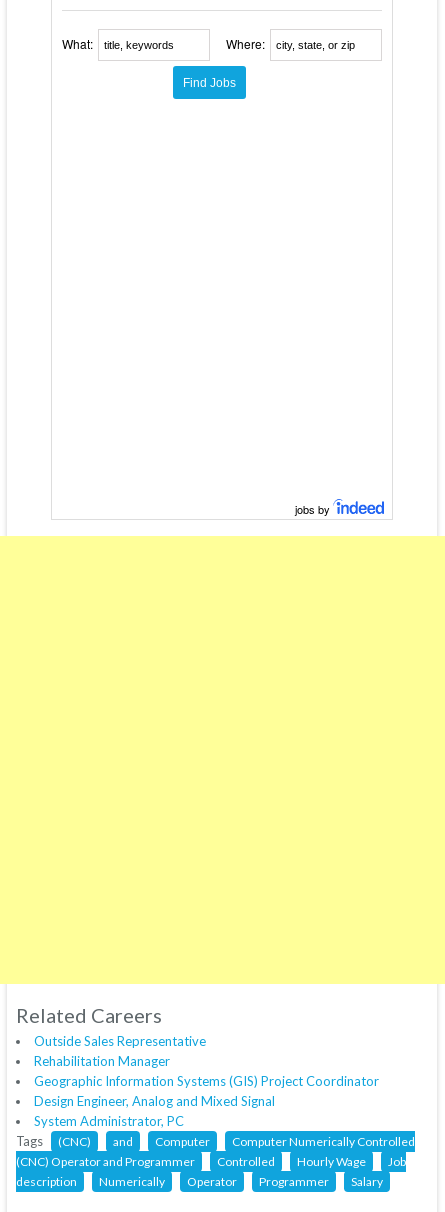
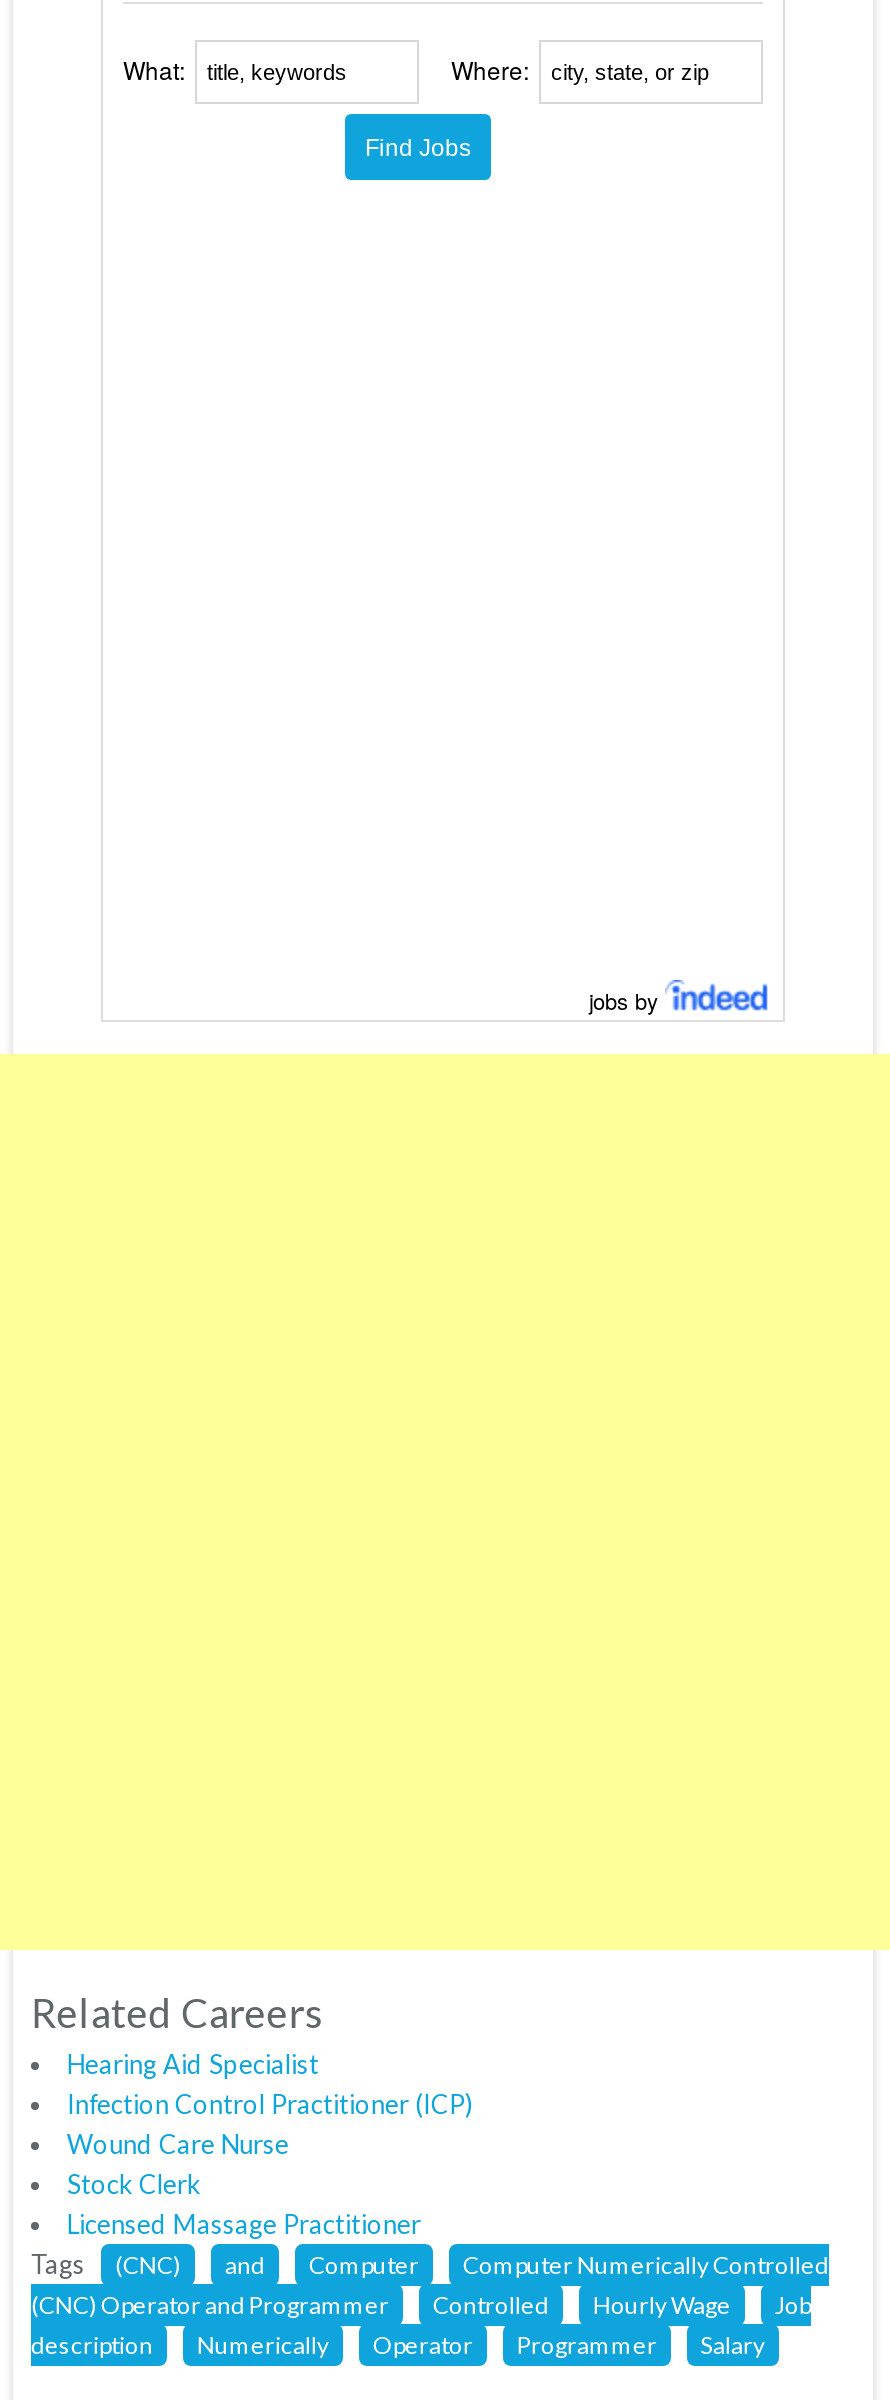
- Outside Sales Representative
- Rehabilitation Manager
- Geographic Information Systems (GIS) Project Coordinator
- Design Engineer, Analog and Mixed Signal
- System Administrator, PC
+ Hearing Aid Specialist
+ Infection Control Practitioner (ICP)
+ Wound Care Nurse
+ Stock Clerk
+ Licensed Massage Practitioner
